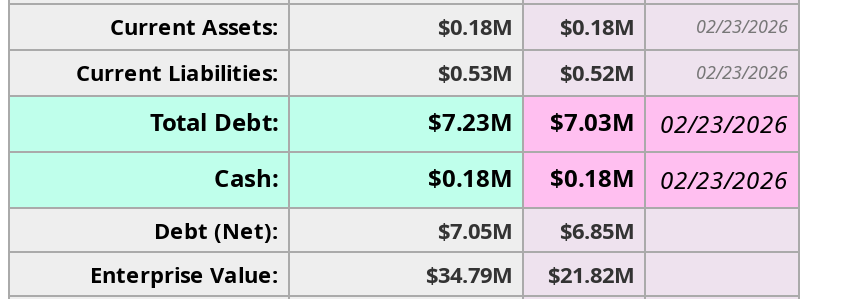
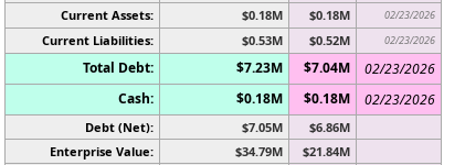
- $7.23M $7.03M 02/23/2026
+ $7.23M $7.04M 02/23/2026

- $7.05M $6.85M
+ $7.05M $6.86M

- $34.79M $21.82M
+ $34.79M $21.84M
